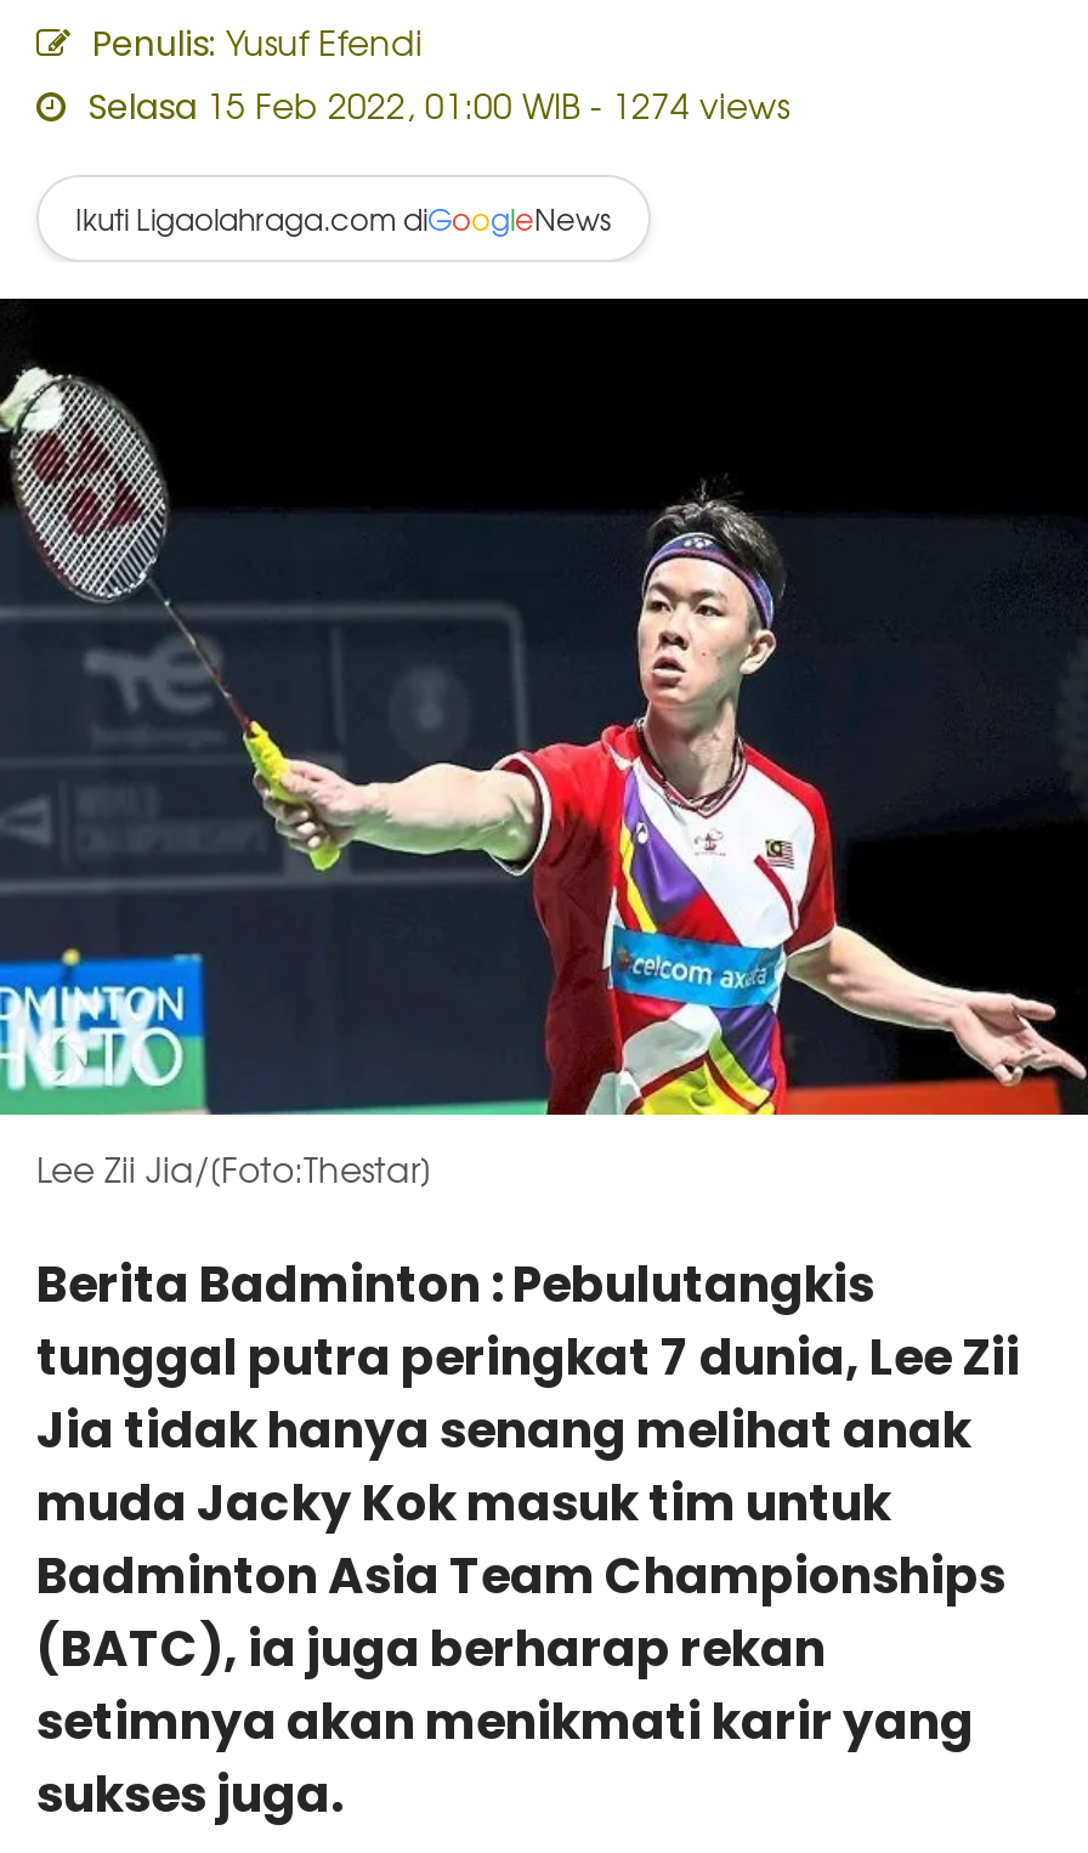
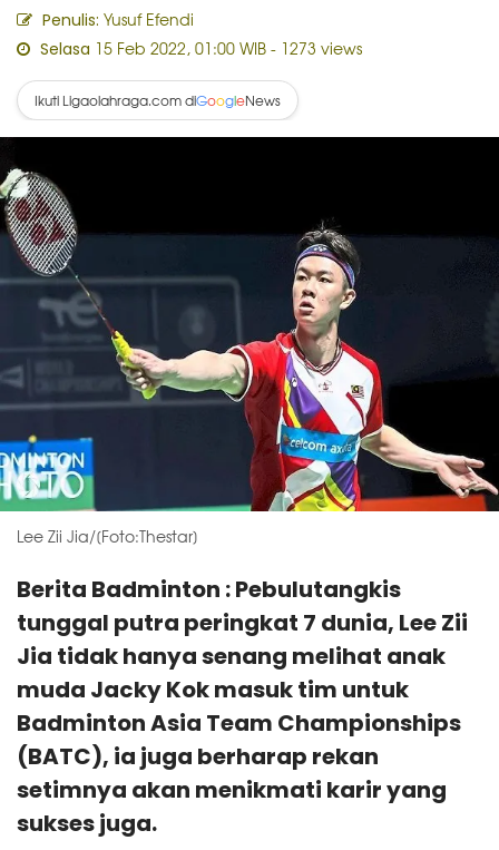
- Selasa 15 Feb 2022, 01:00 WIB - 1274 views
+ Selasa 15 Feb 2022, 01:00 WIB - 1273 views
